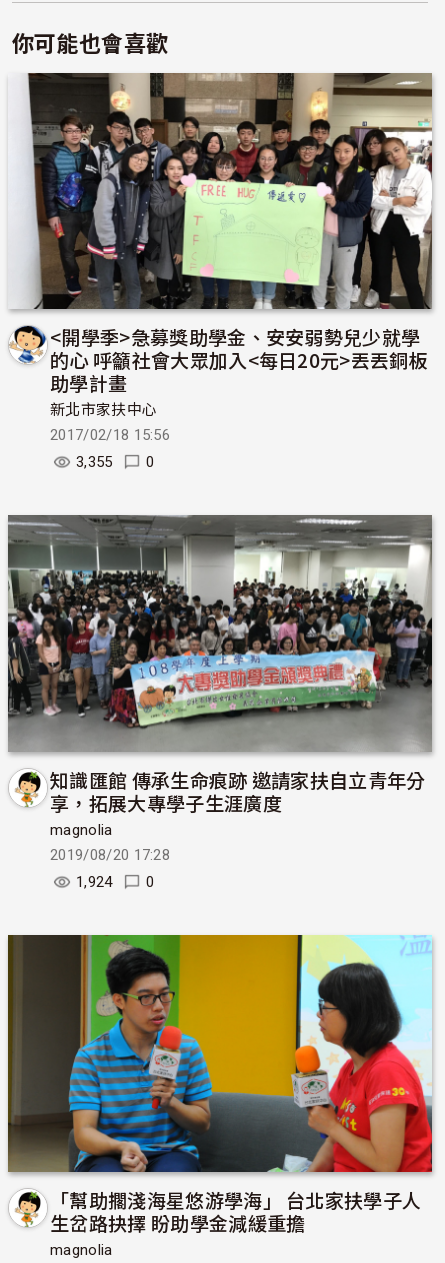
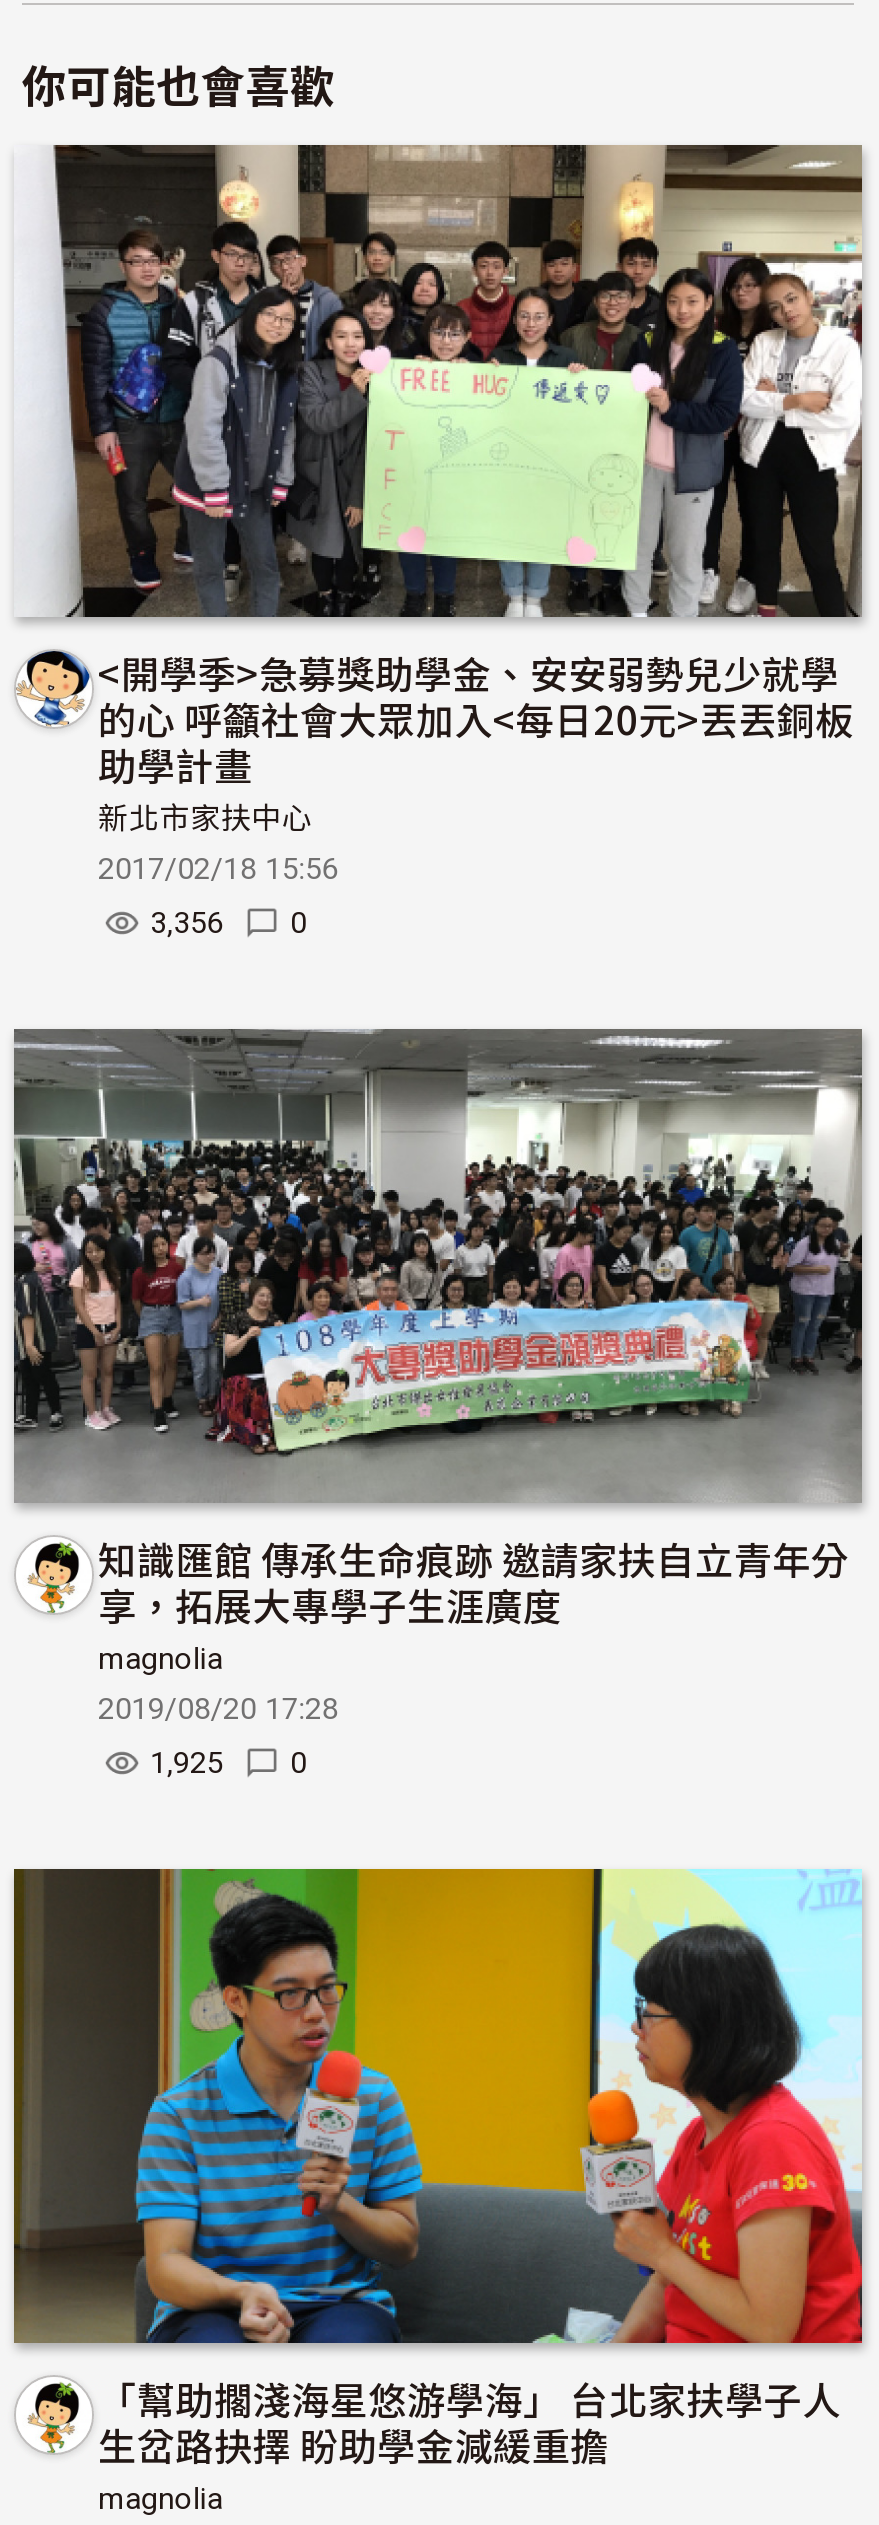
- 3,355 0
+ 3,356 0

- 1,924 0
+ 1,925 0
